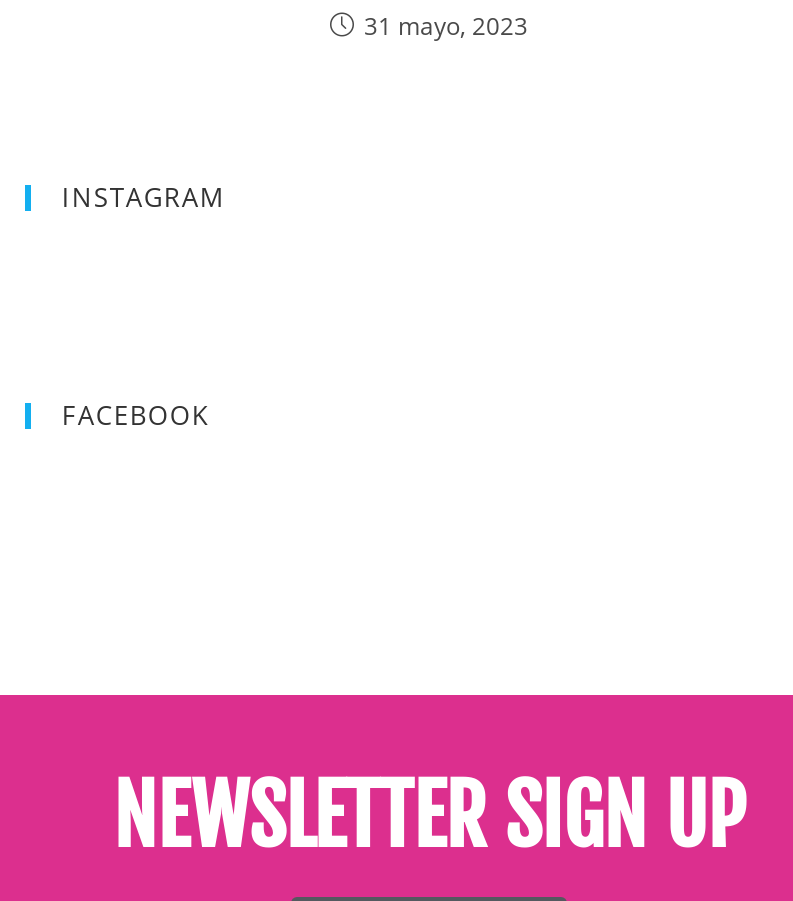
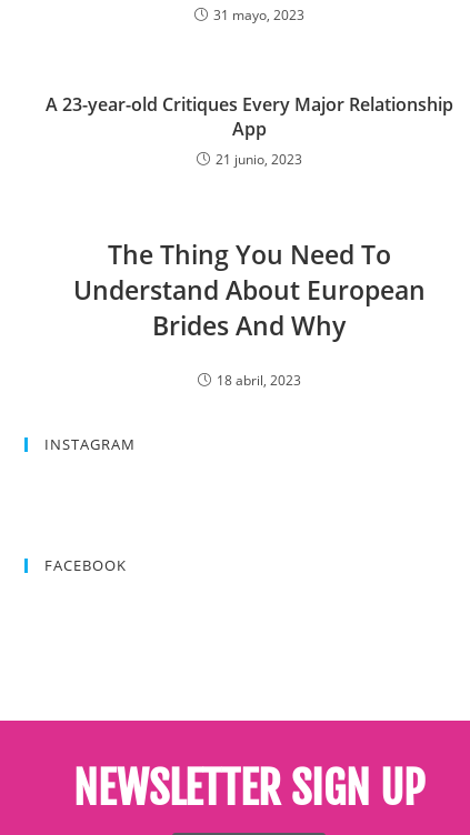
+ A 23-year-old Critiques Every Major Relationship
+ App
+ 21 junio, 2023
+ The Thing You Need To
+ Understand About European
+ Brides And Why
+ 18 abril, 2023
